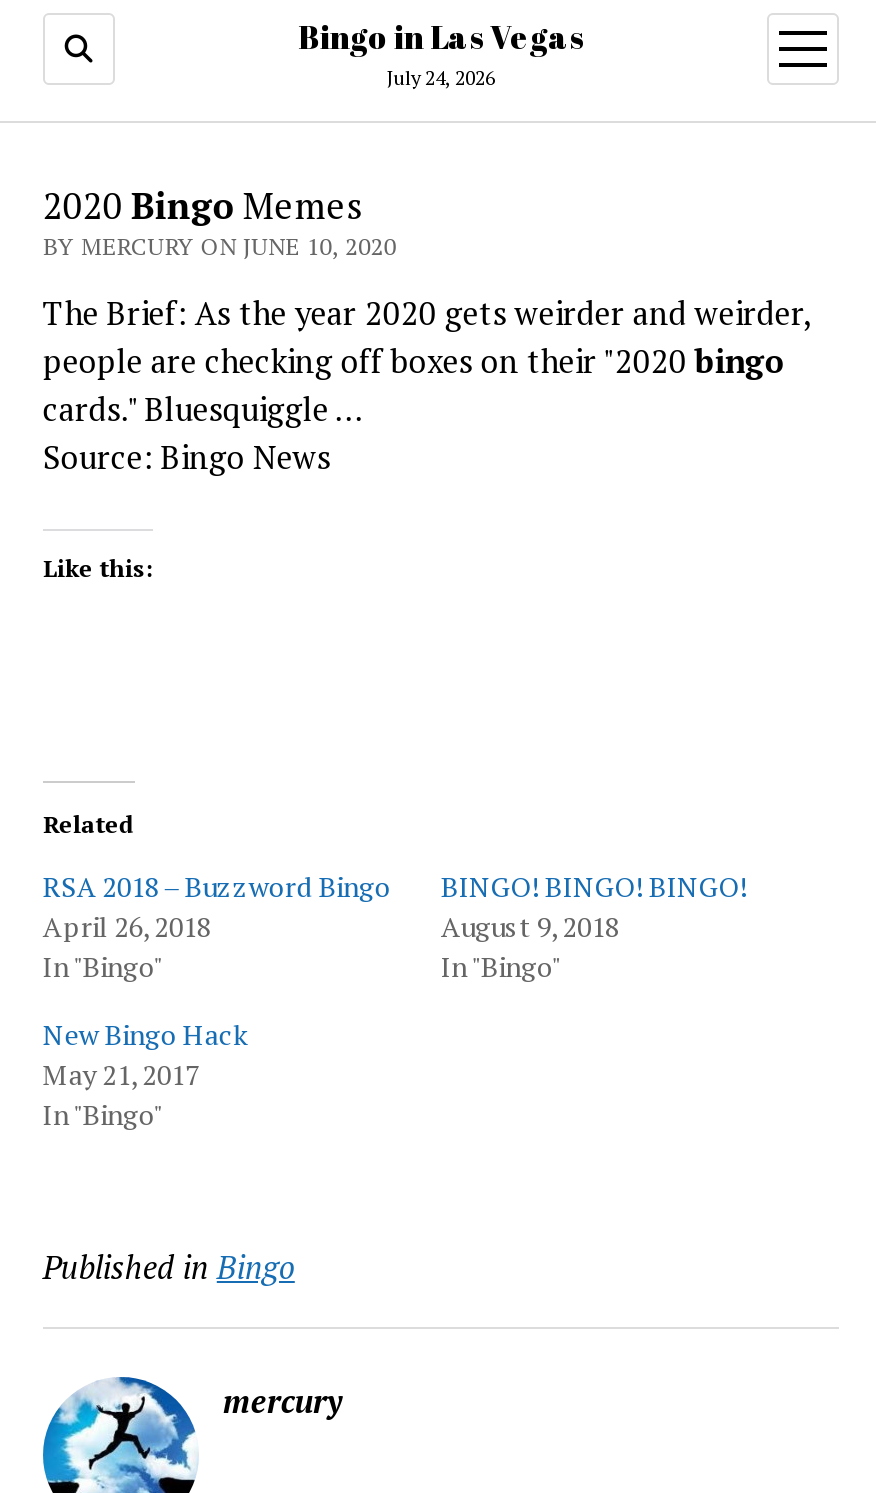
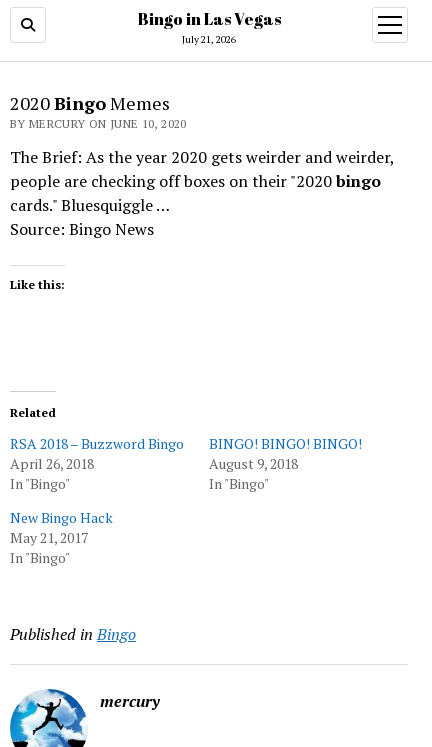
- July 24, 2026
+ July 21, 2026
